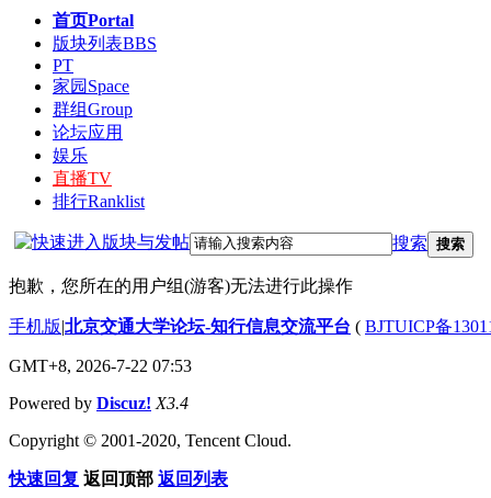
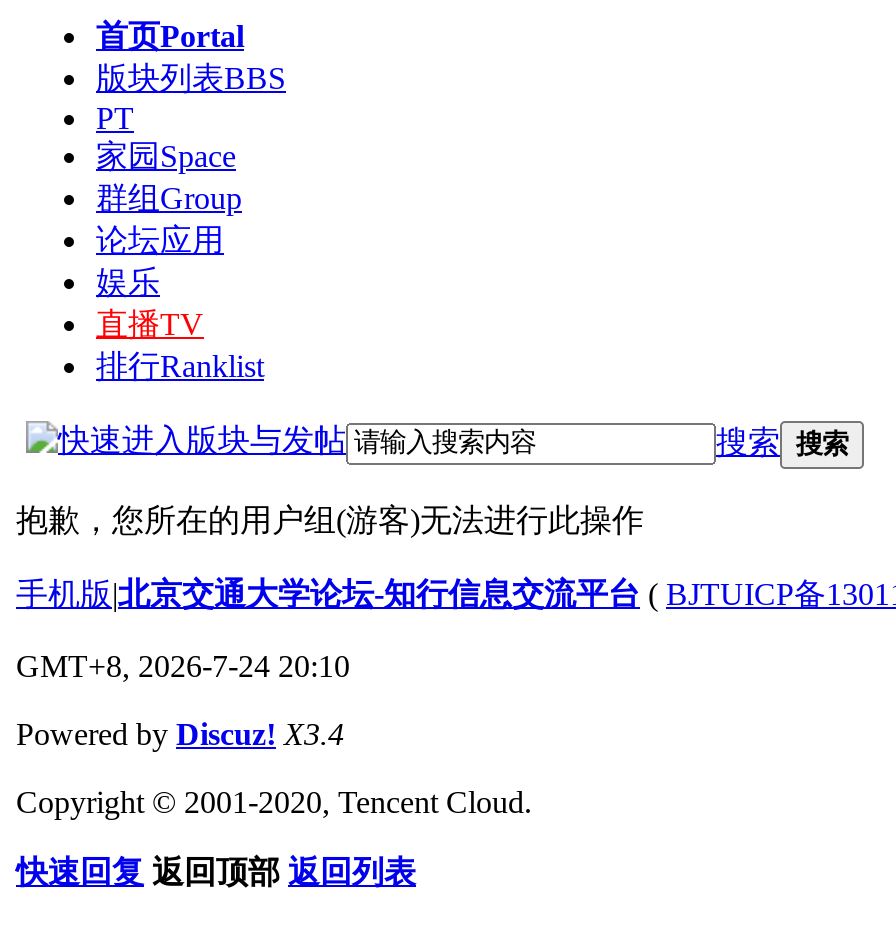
- GMT+8, 2026-7-22 07:53
+ GMT+8, 2026-7-24 20:10
